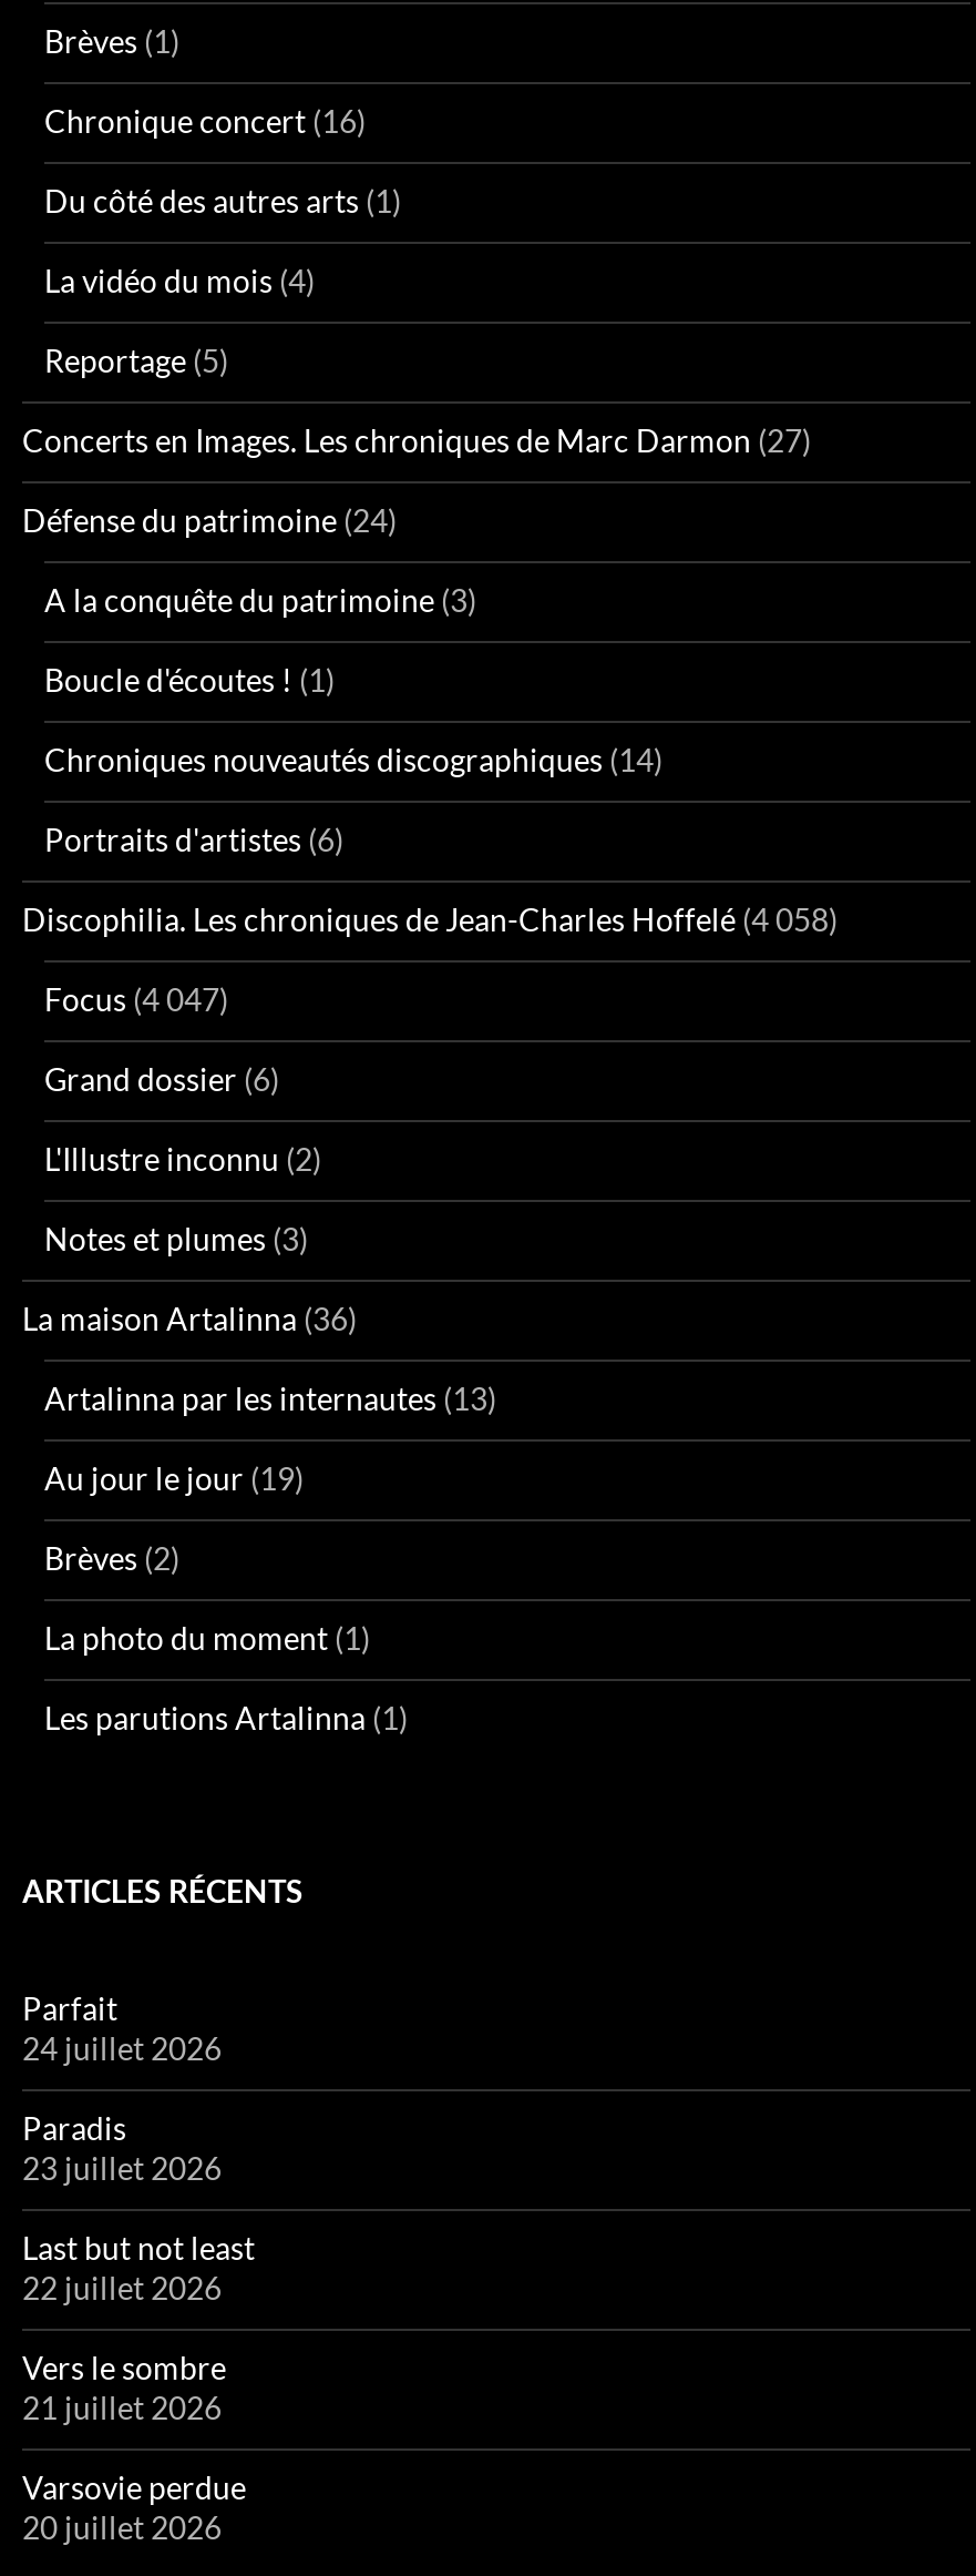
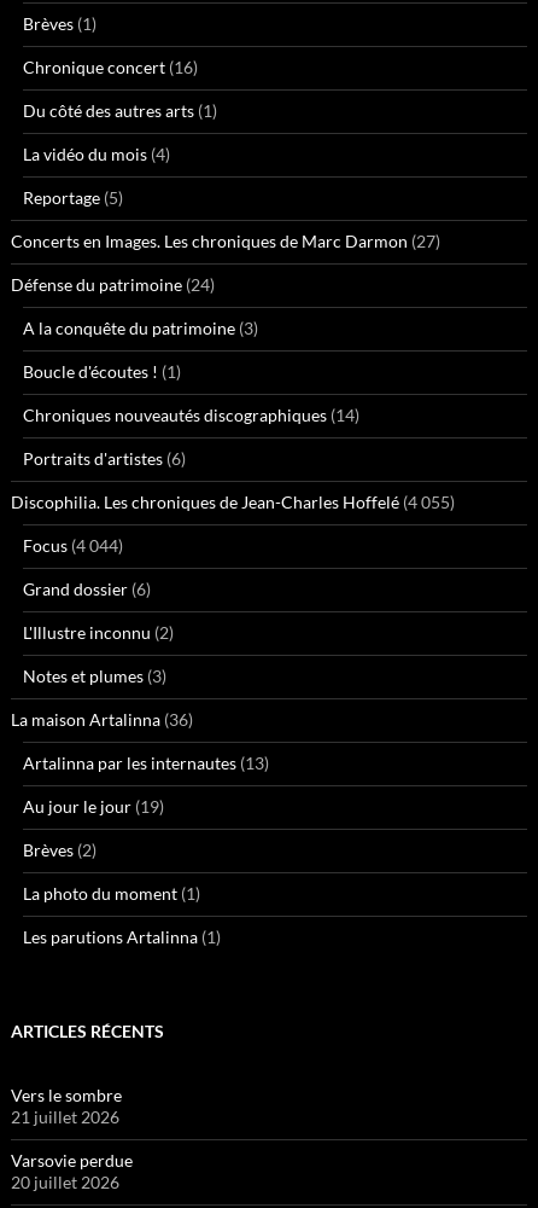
- Discophilia. Les chroniques de Jean-Charles Hoffelé (4 058)
+ Discophilia. Les chroniques de Jean-Charles Hoffelé (4 055)

- Focus (4 047)
+ Focus (4 044)

- Parfait
- 24 juillet 2026
- Paradis
- 23 juillet 2026
- Last but not least
- 22 juillet 2026
